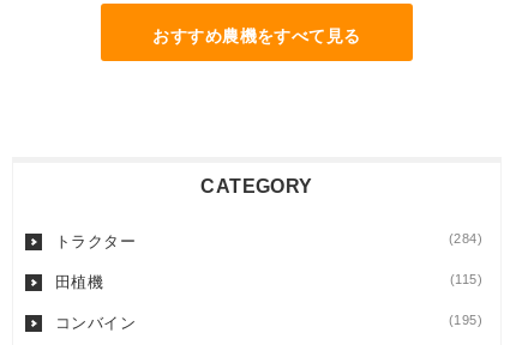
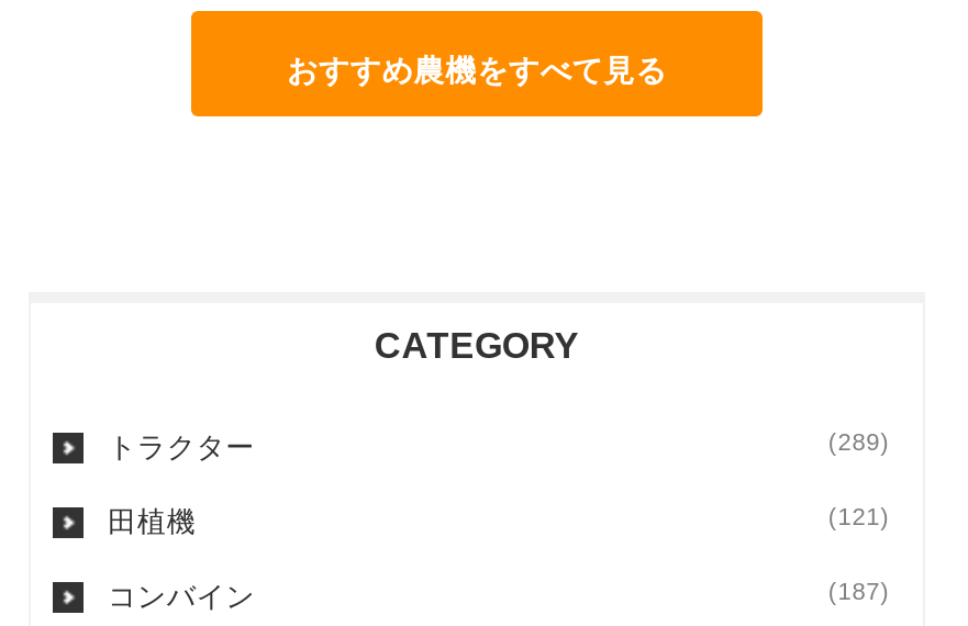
- (284)
+ (289)

- (115)
+ (121)

- (195)
+ (187)
